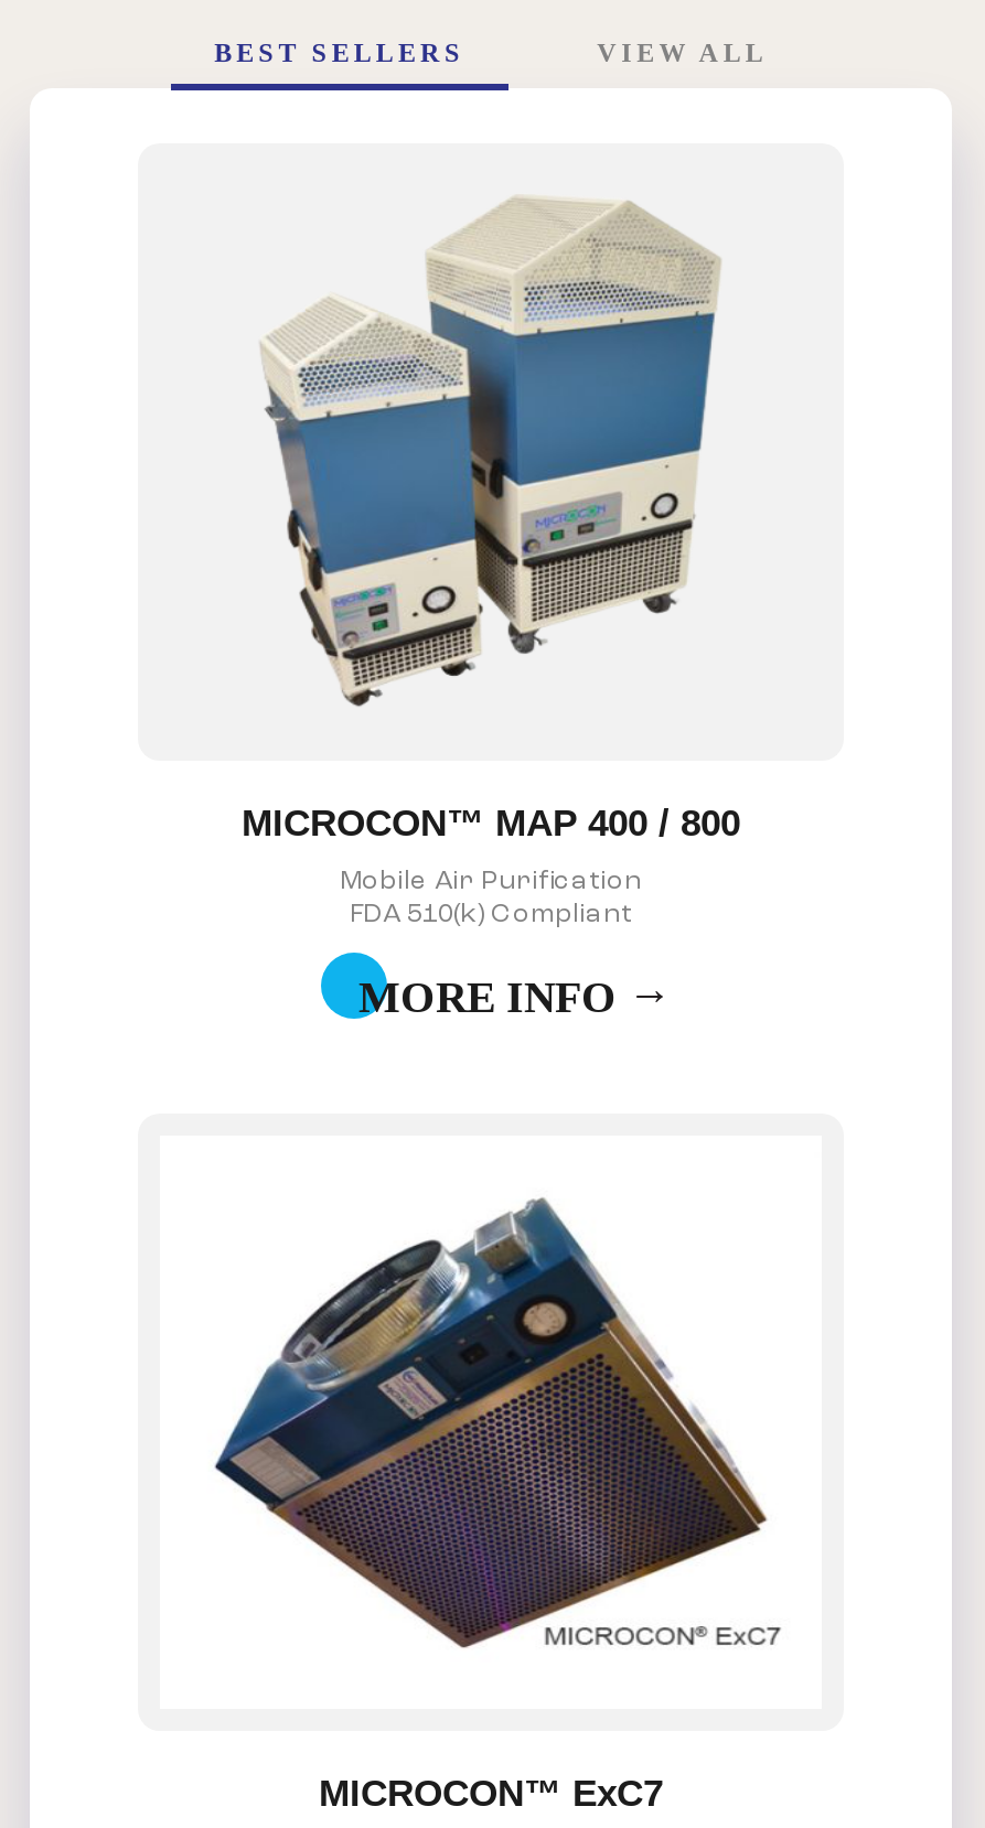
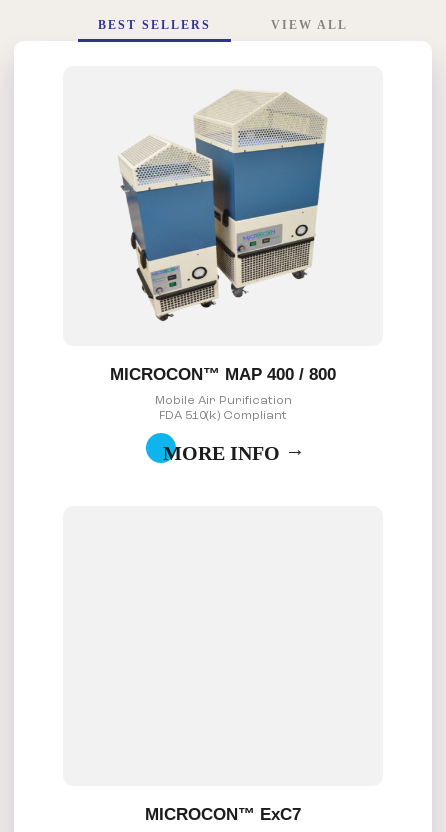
- [image]
